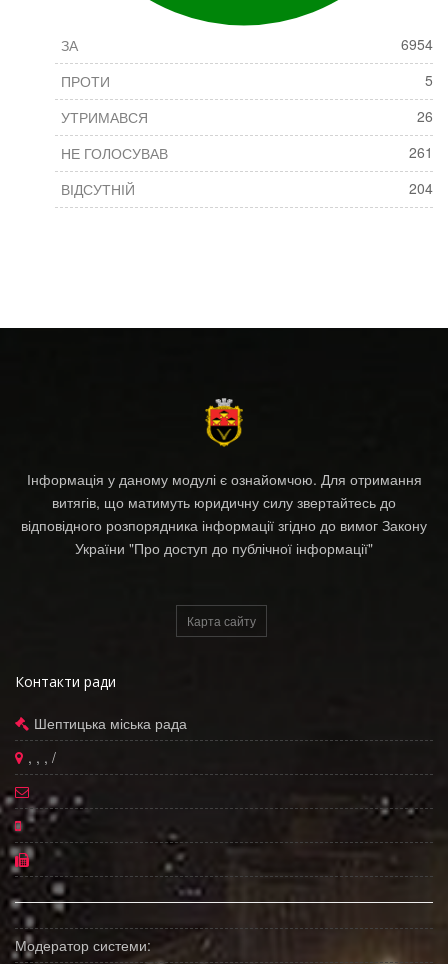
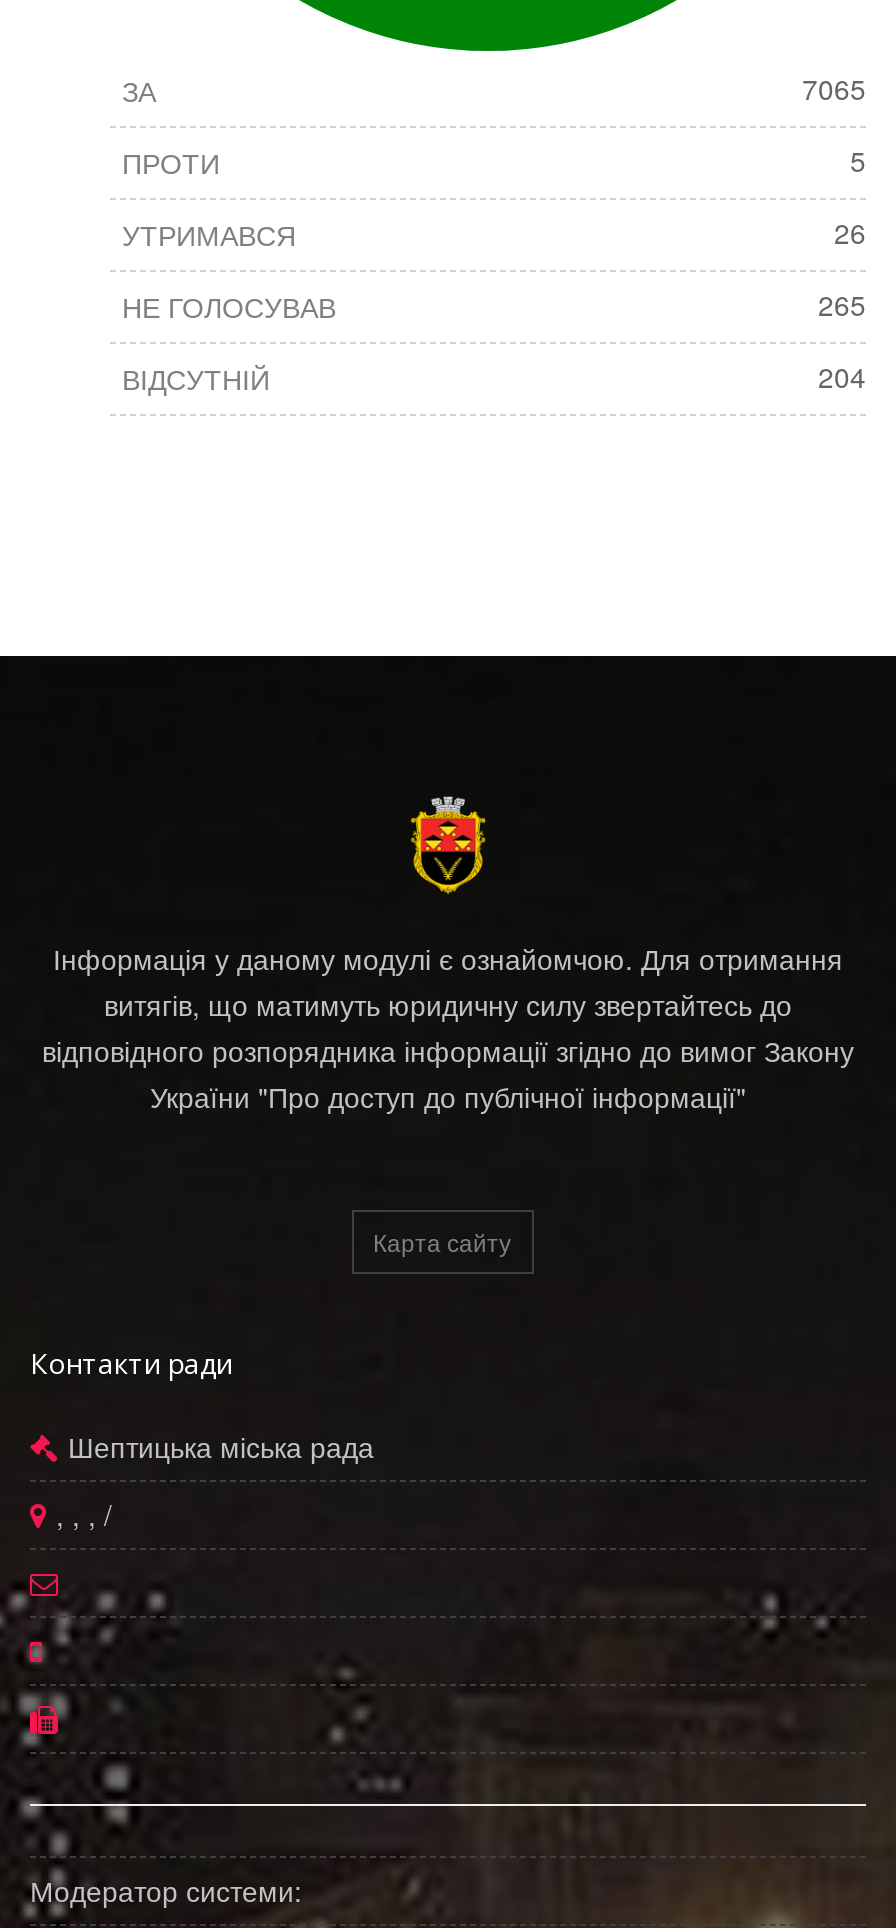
- 6954
+ 7065

- 261
+ 265
